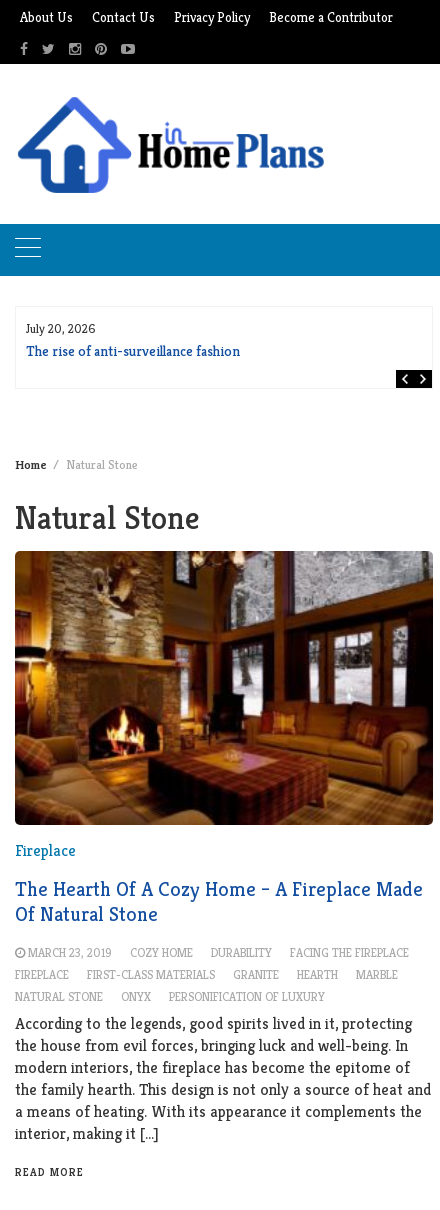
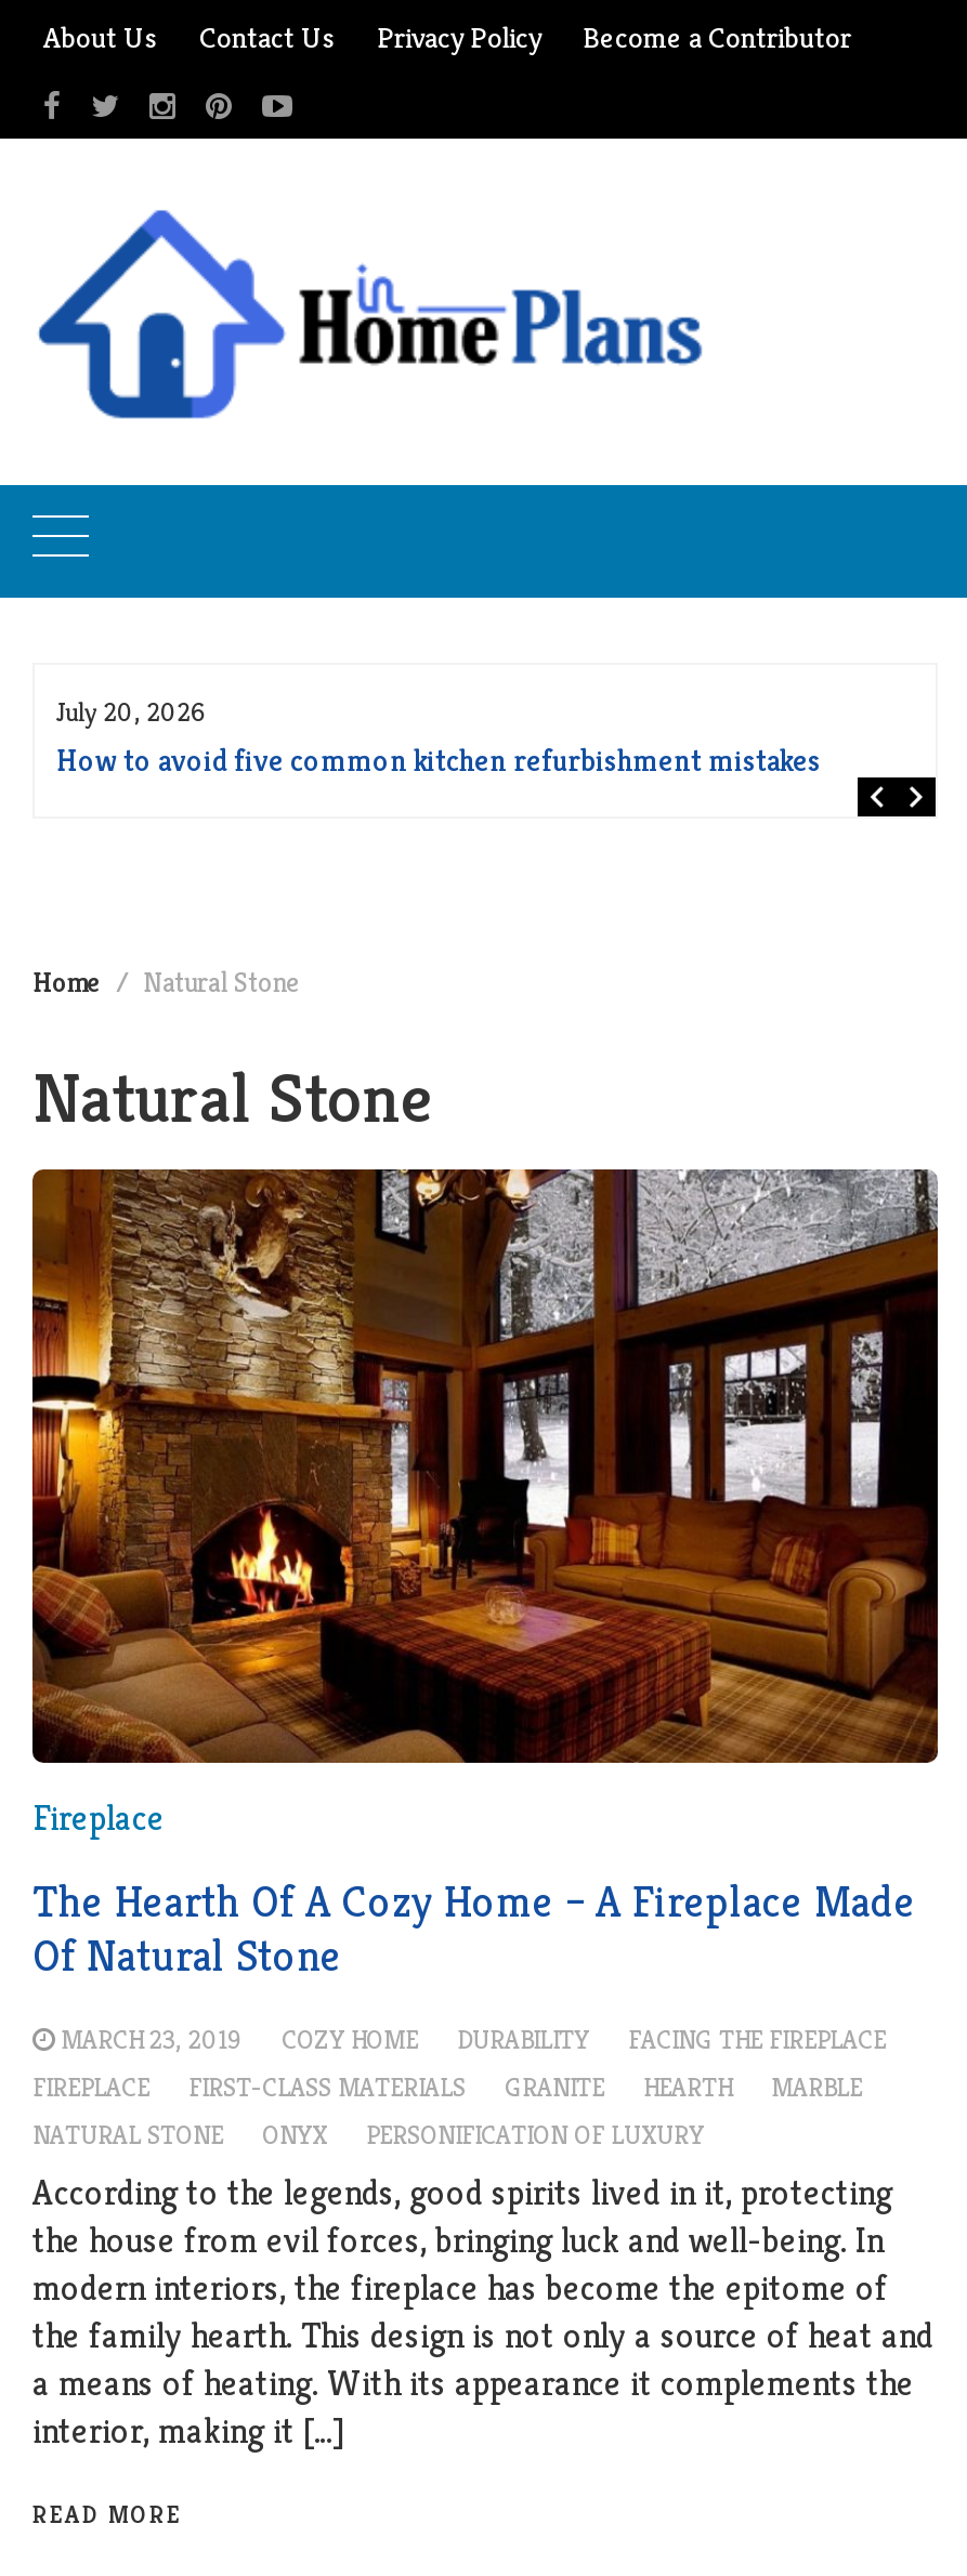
- The rise of anti-surveillance fashion
+ How to avoid five common kitchen refurbishment mistakes
